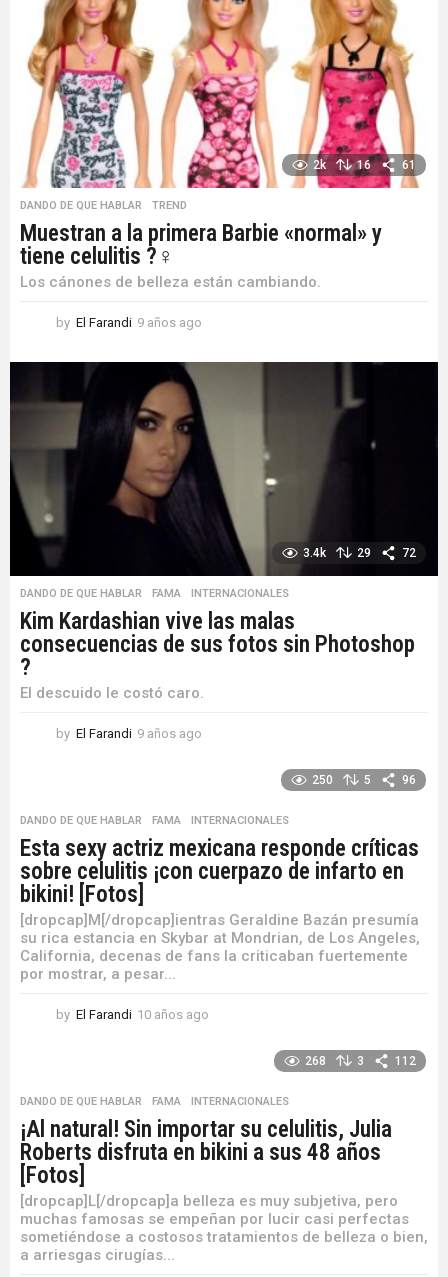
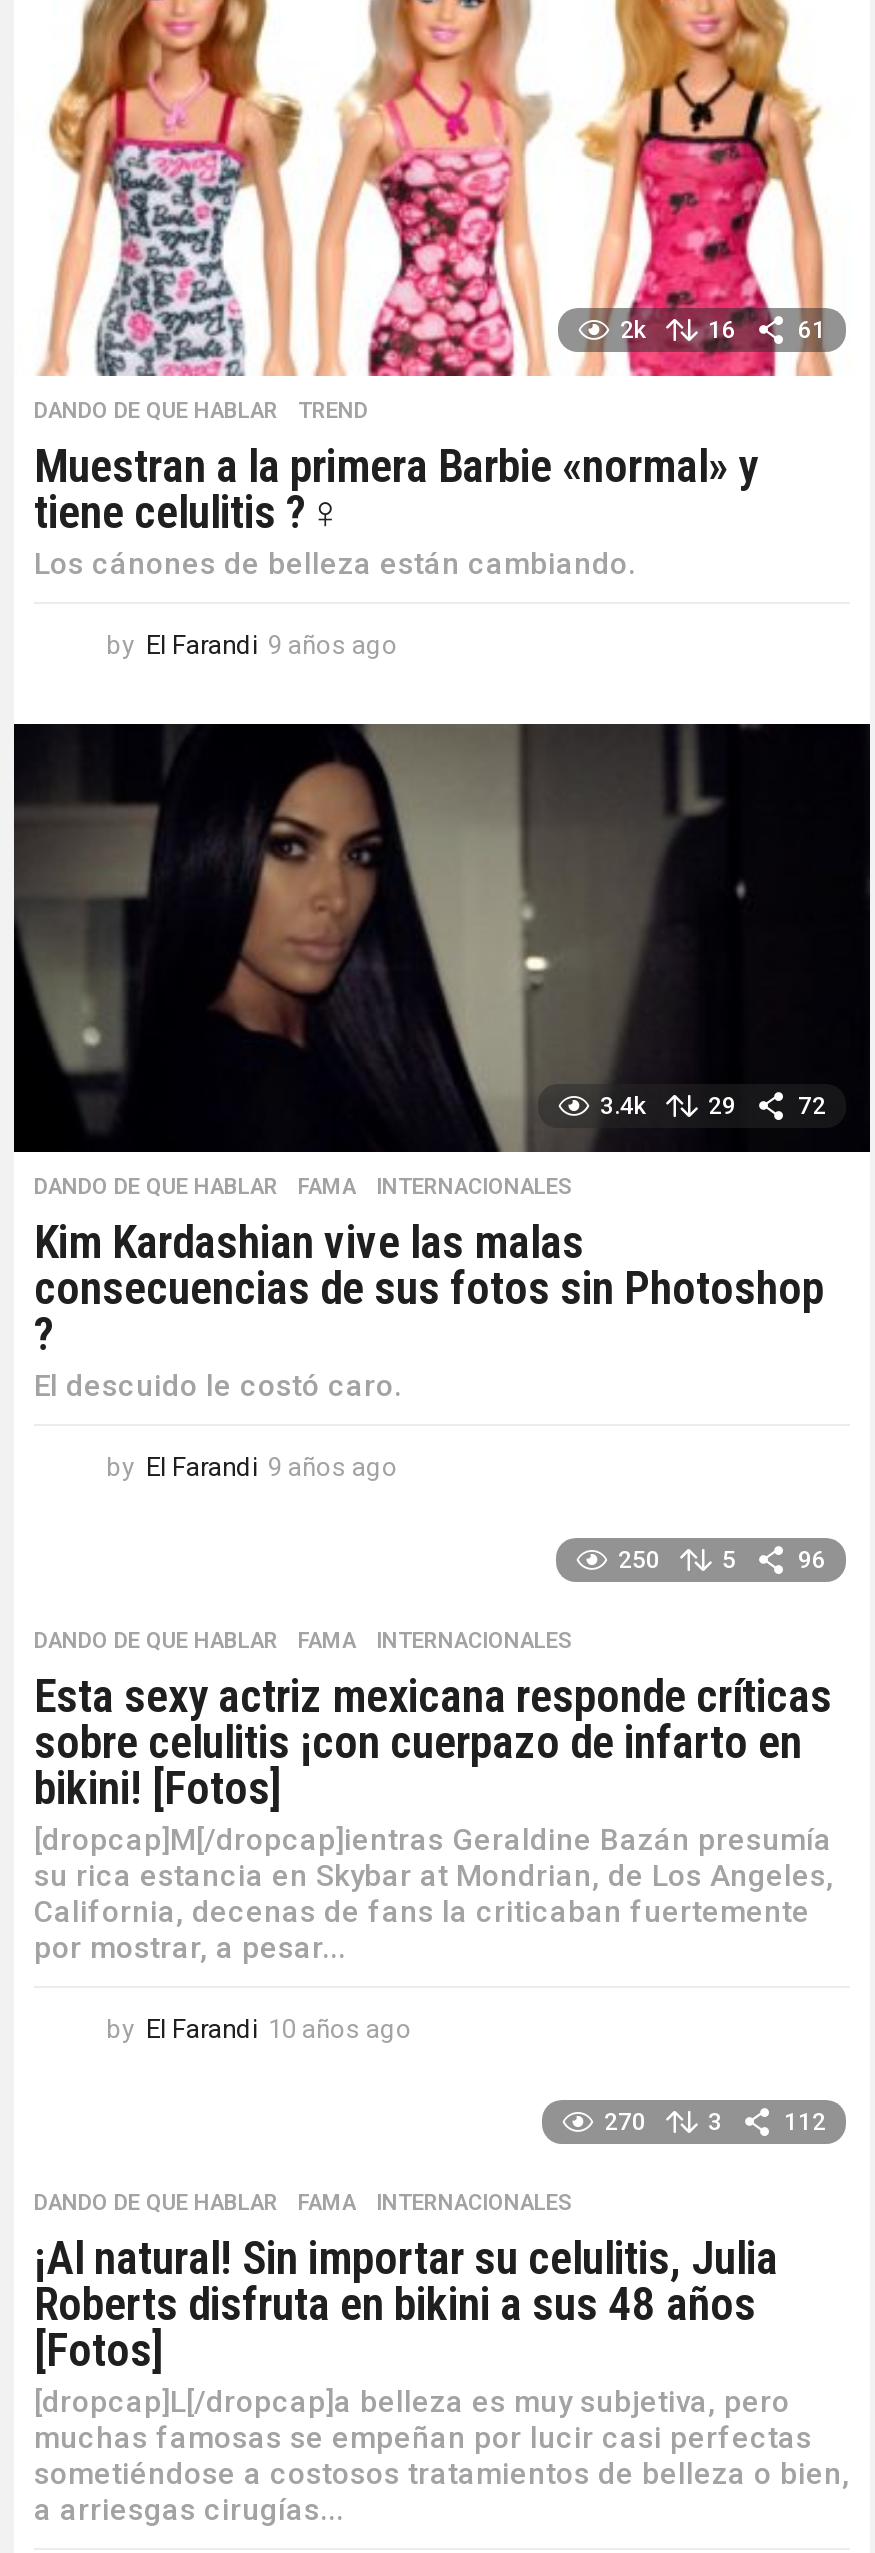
- 268
+ 270
